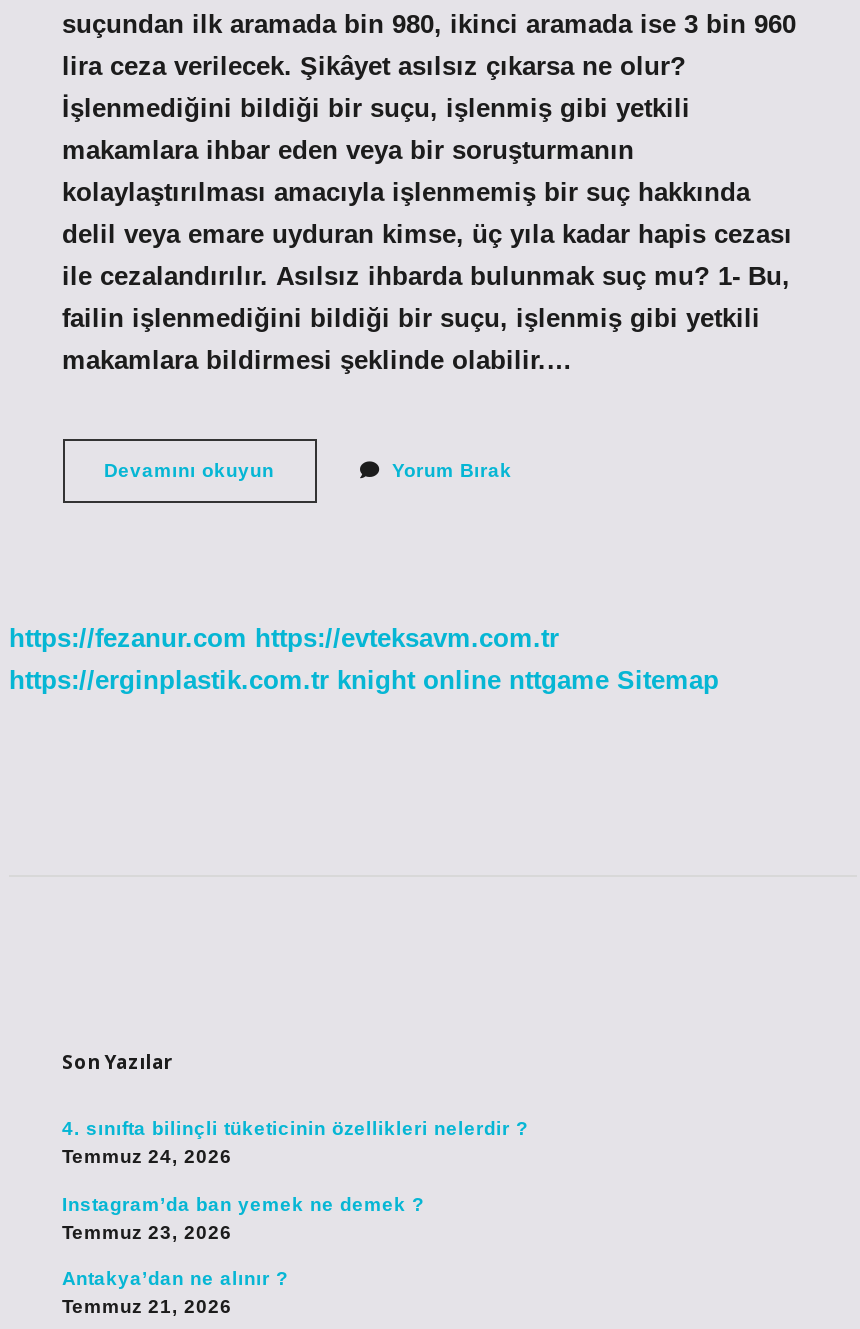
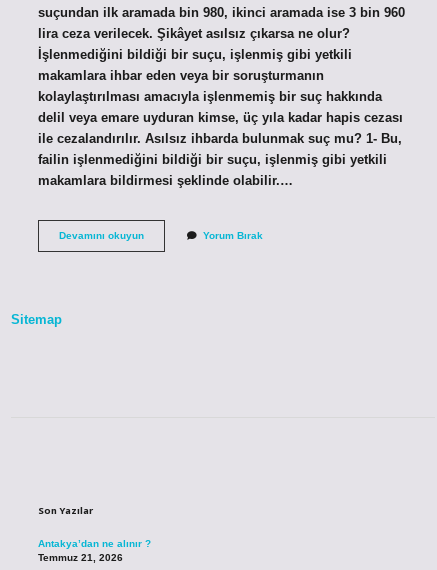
- https://fezanur.com https://evteksavm.com.tr
- https://erginplastik.com.tr knight online nttgame Sitemap
+ Sitemap

- 4. sınıfta bilinçli tüketicinin özellikleri nelerdir ?
- Temmuz 24, 2026
- Instagram’da ban yemek ne demek ?
- Temmuz 23, 2026
